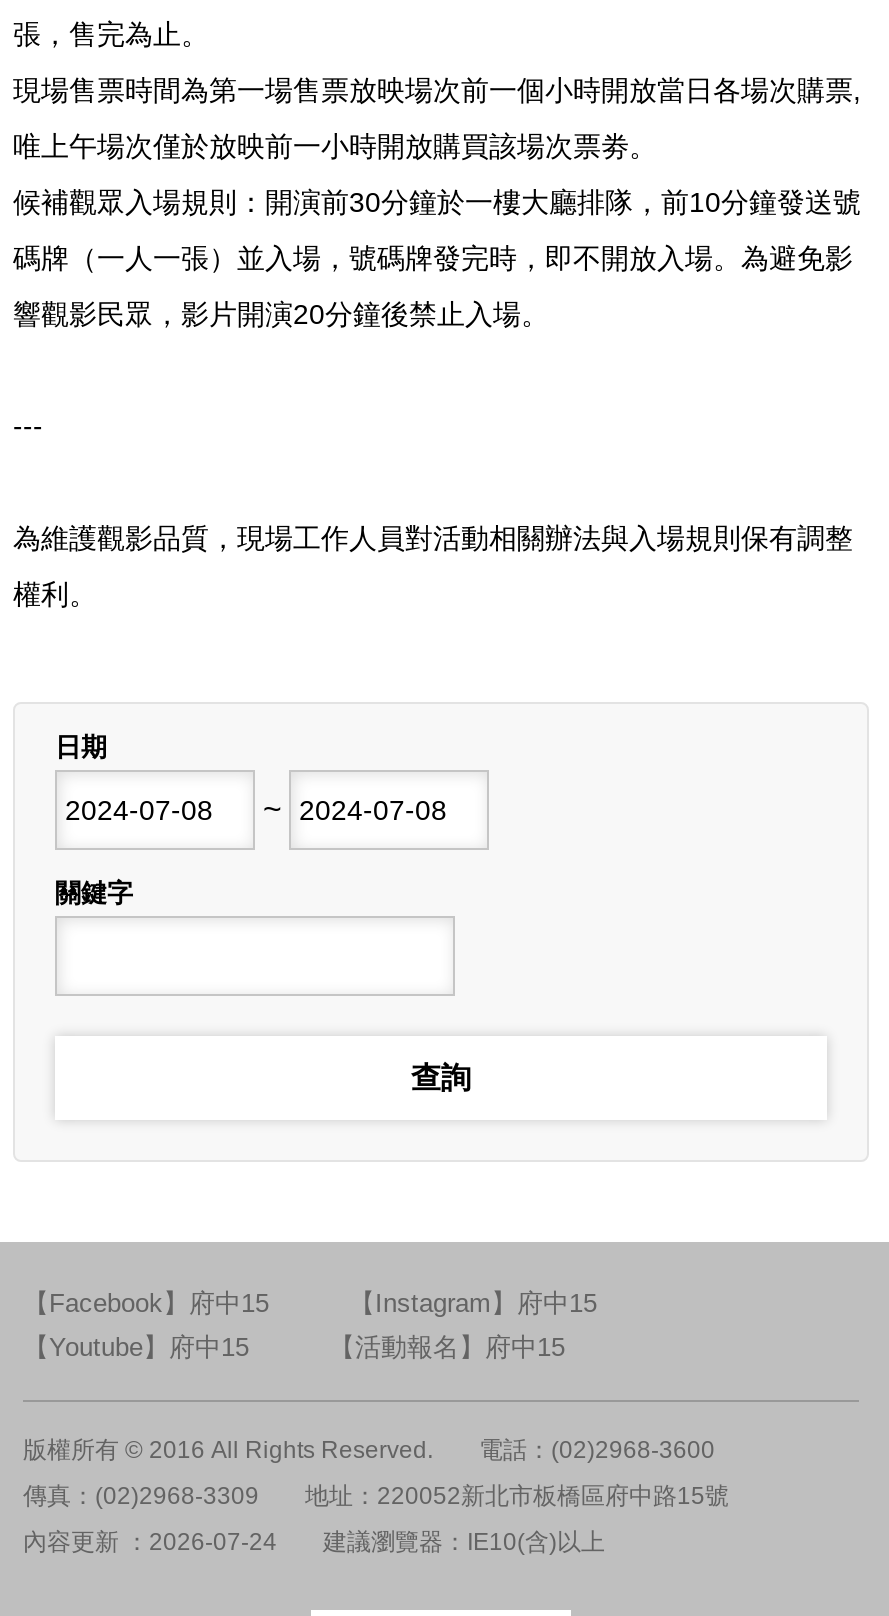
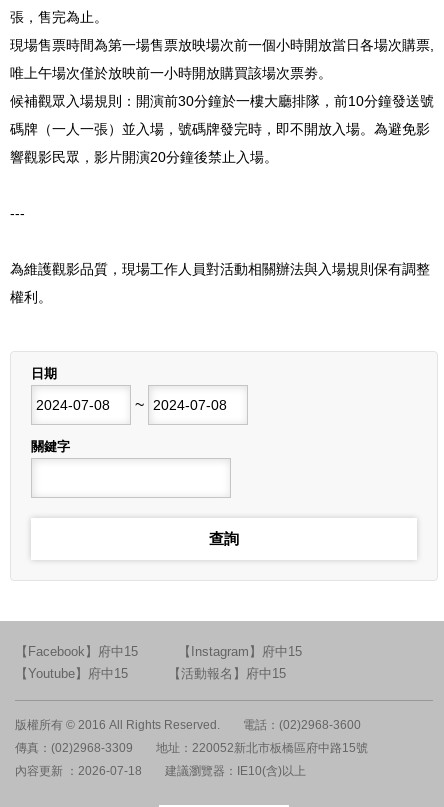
- 內容更新 ：2026-07-24 建議瀏覽器：IE10(含)以上
+ 內容更新 ：2026-07-18 建議瀏覽器：IE10(含)以上
